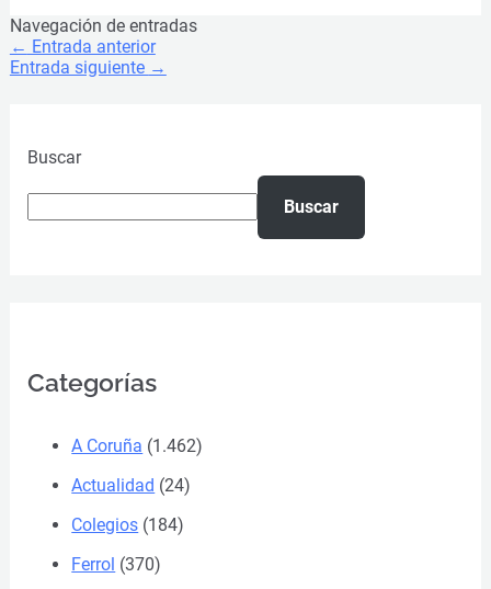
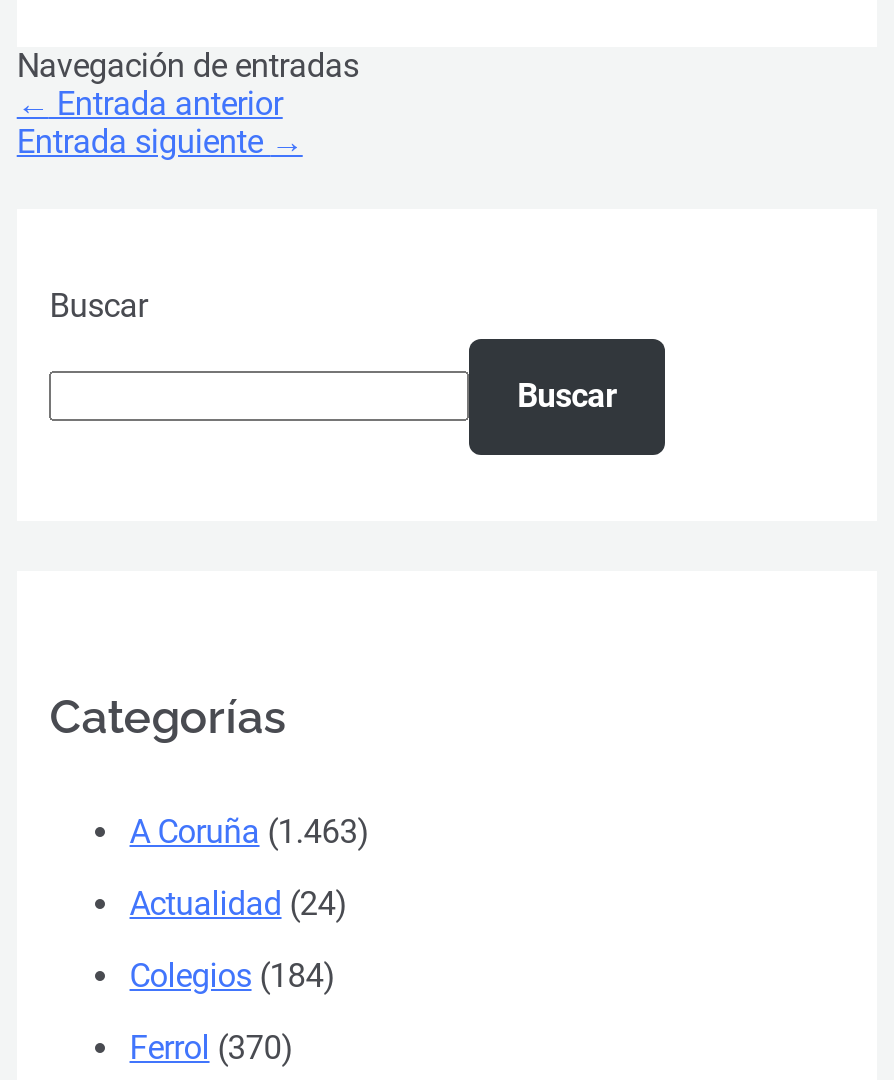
- A Coruña (1.462)
+ A Coruña (1.463)
